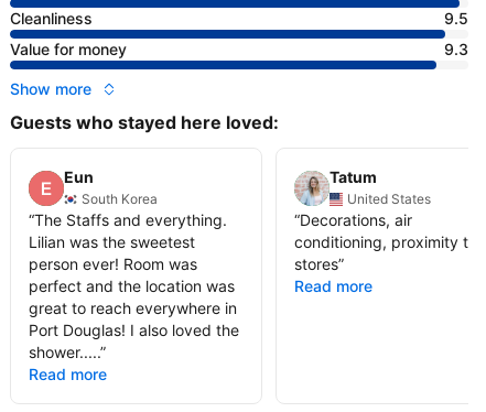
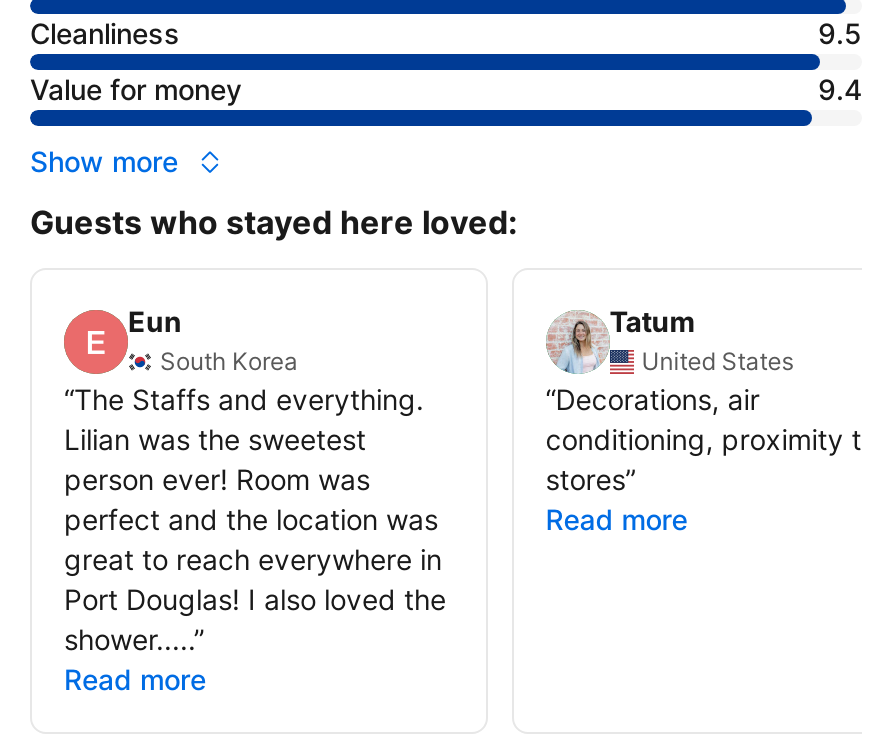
- 9.3
+ 9.4
